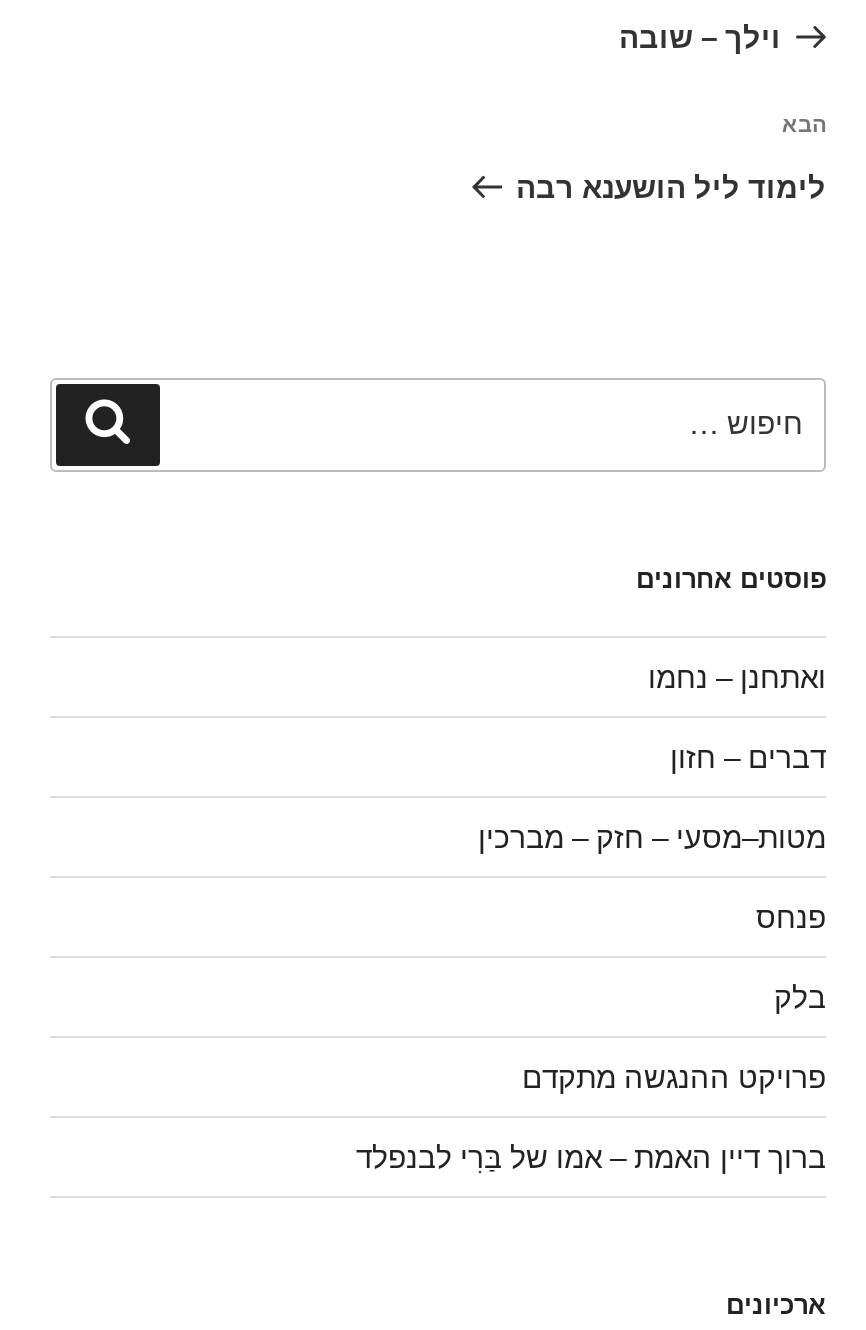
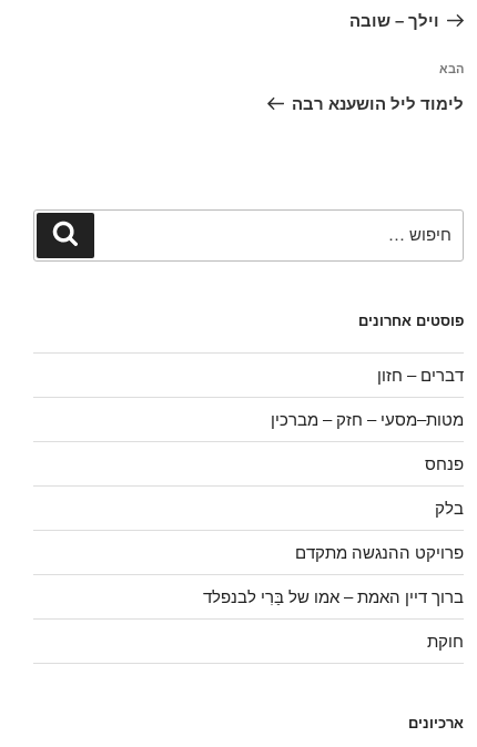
- ואתחנן – נחמו

moved up: דברים – חזון | מטות–מסעי – חזק – מברכין | פנחס | בלק | פרויקט ההנגשה מתקדם | ברוך דיין האמת – אמו של בַּרִי לבנפלד

+ חוקת
